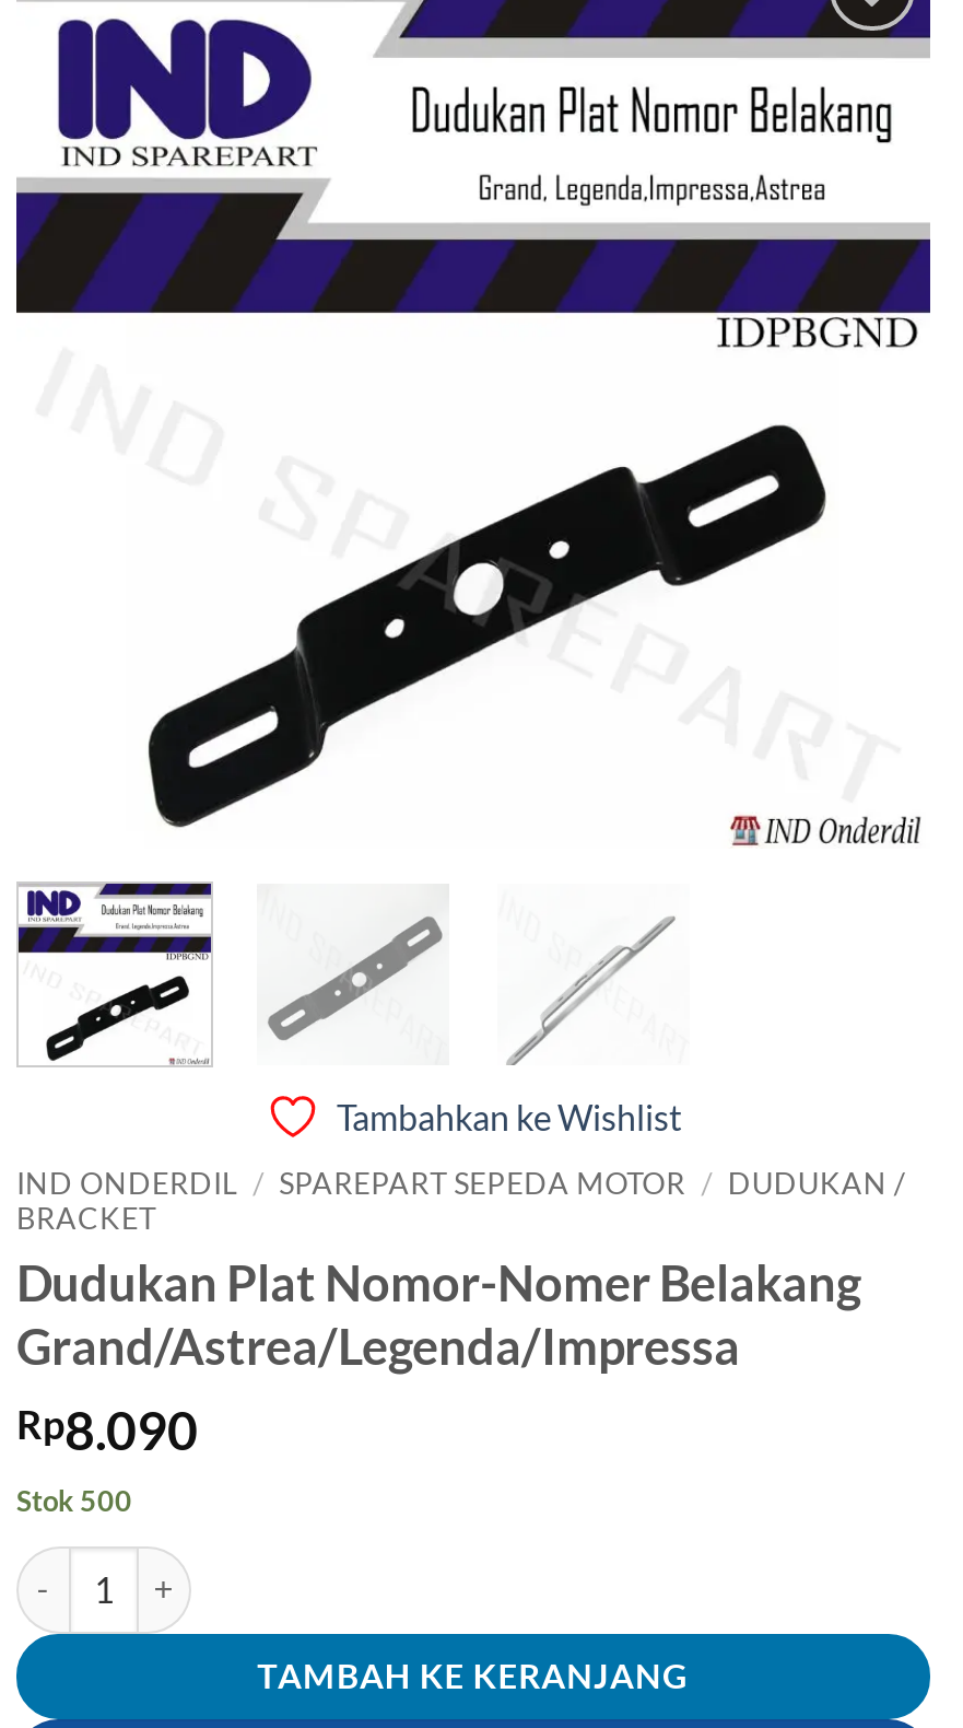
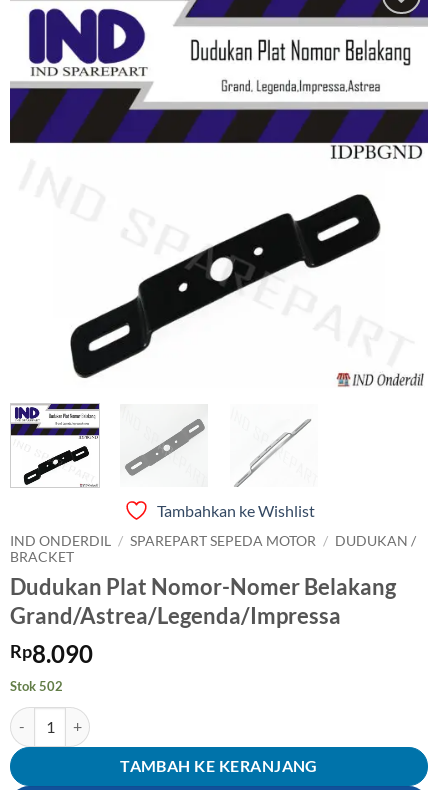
- Stok 500
+ Stok 502
